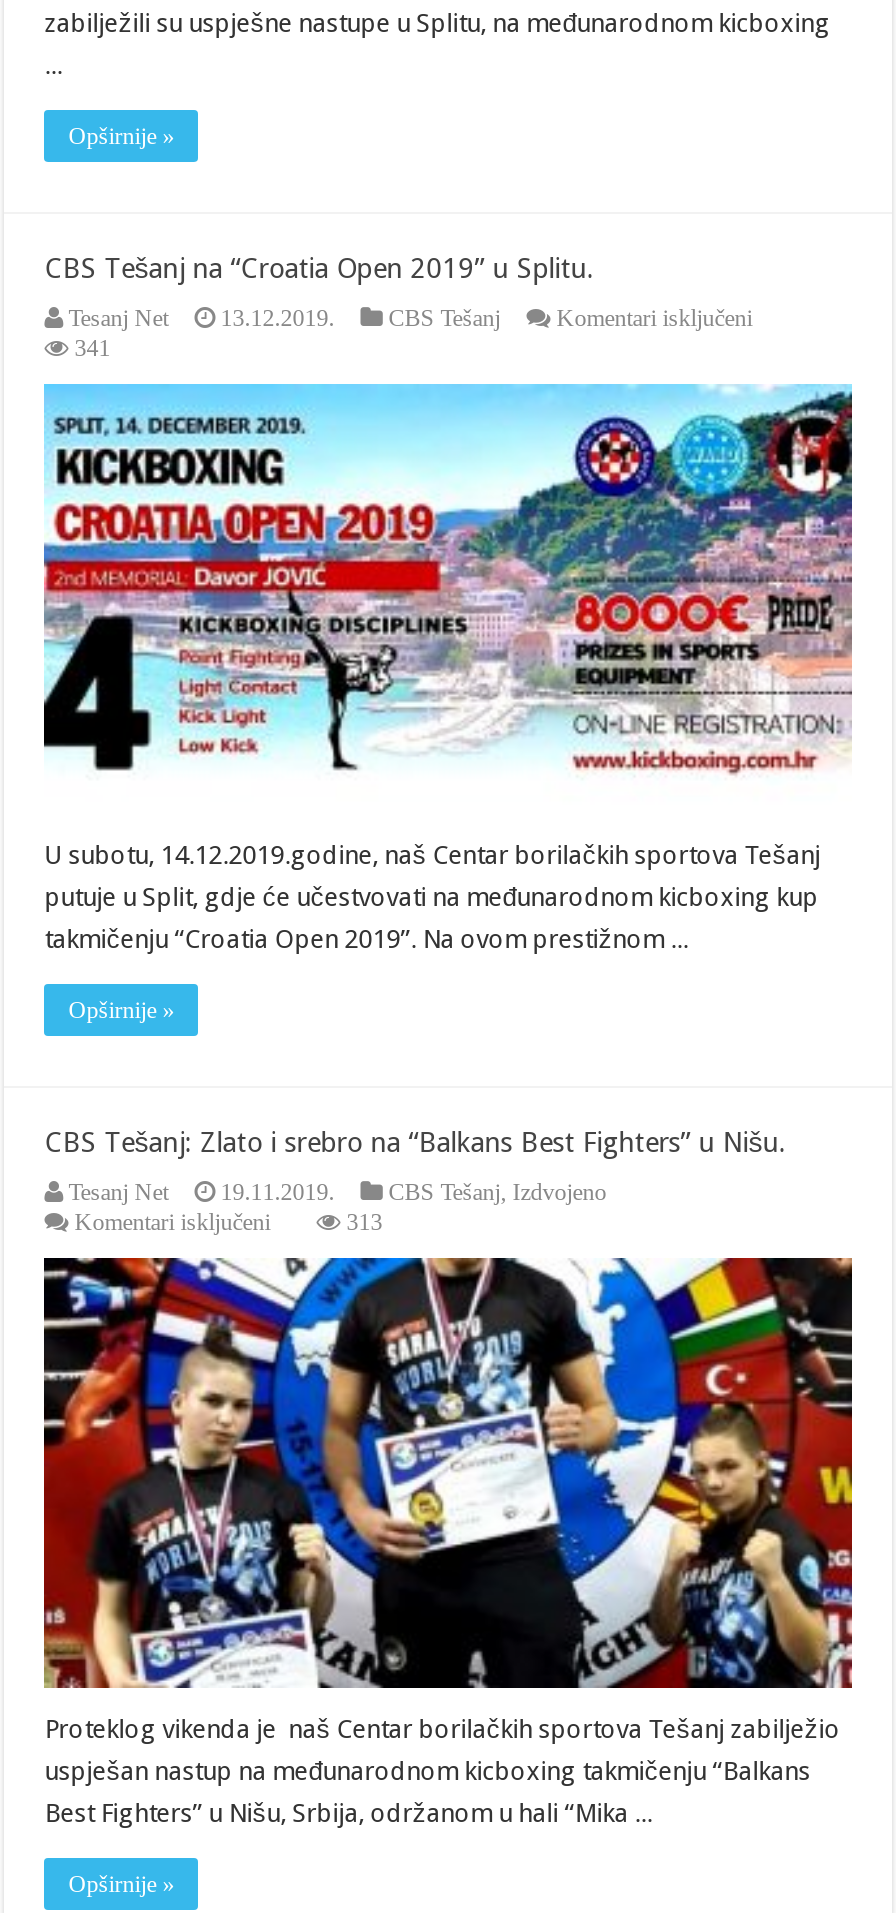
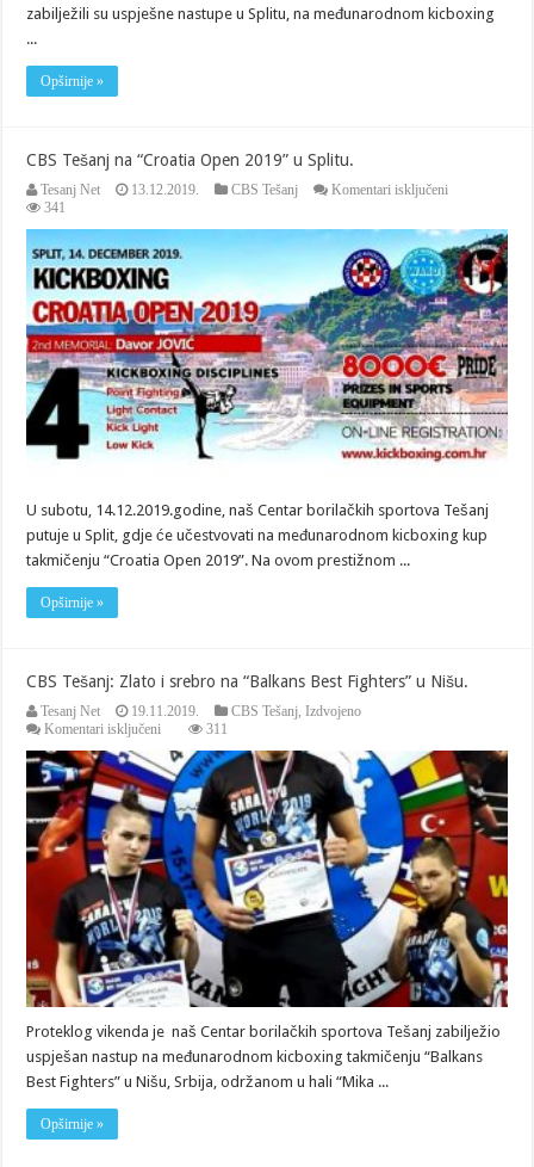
- 313
+ 311
